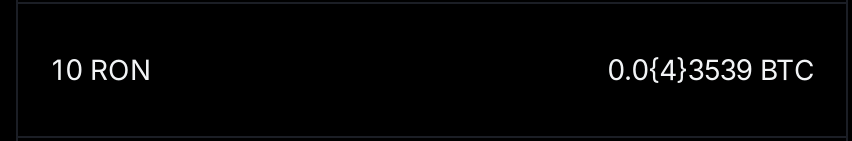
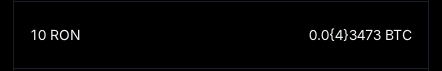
- 0.0{4}3539 BTC
+ 0.0{4}3473 BTC
